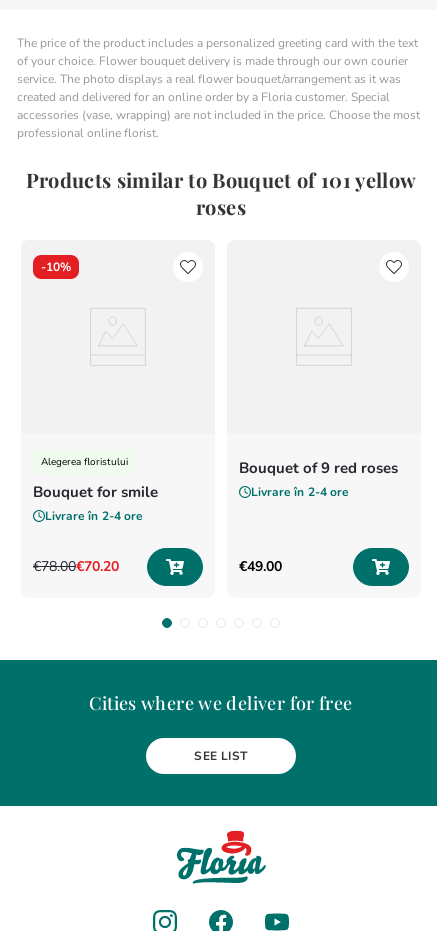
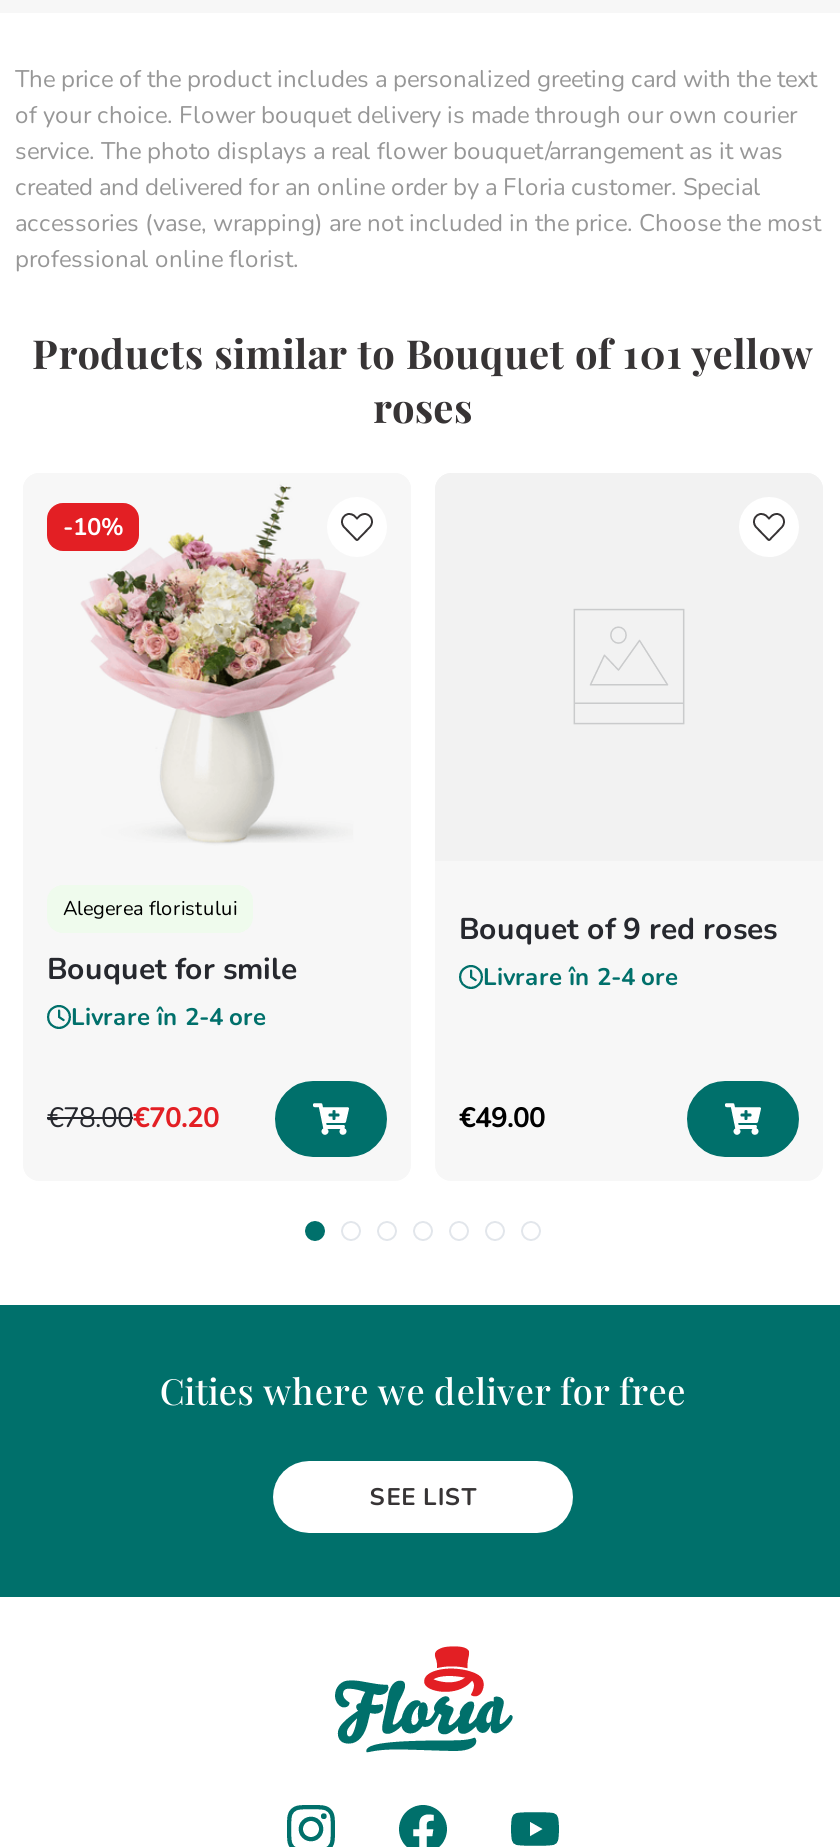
+ [image]
